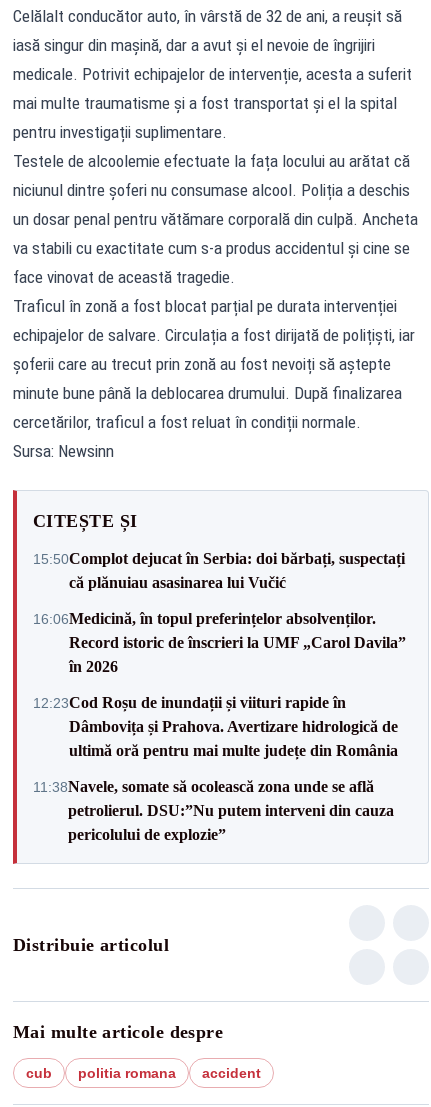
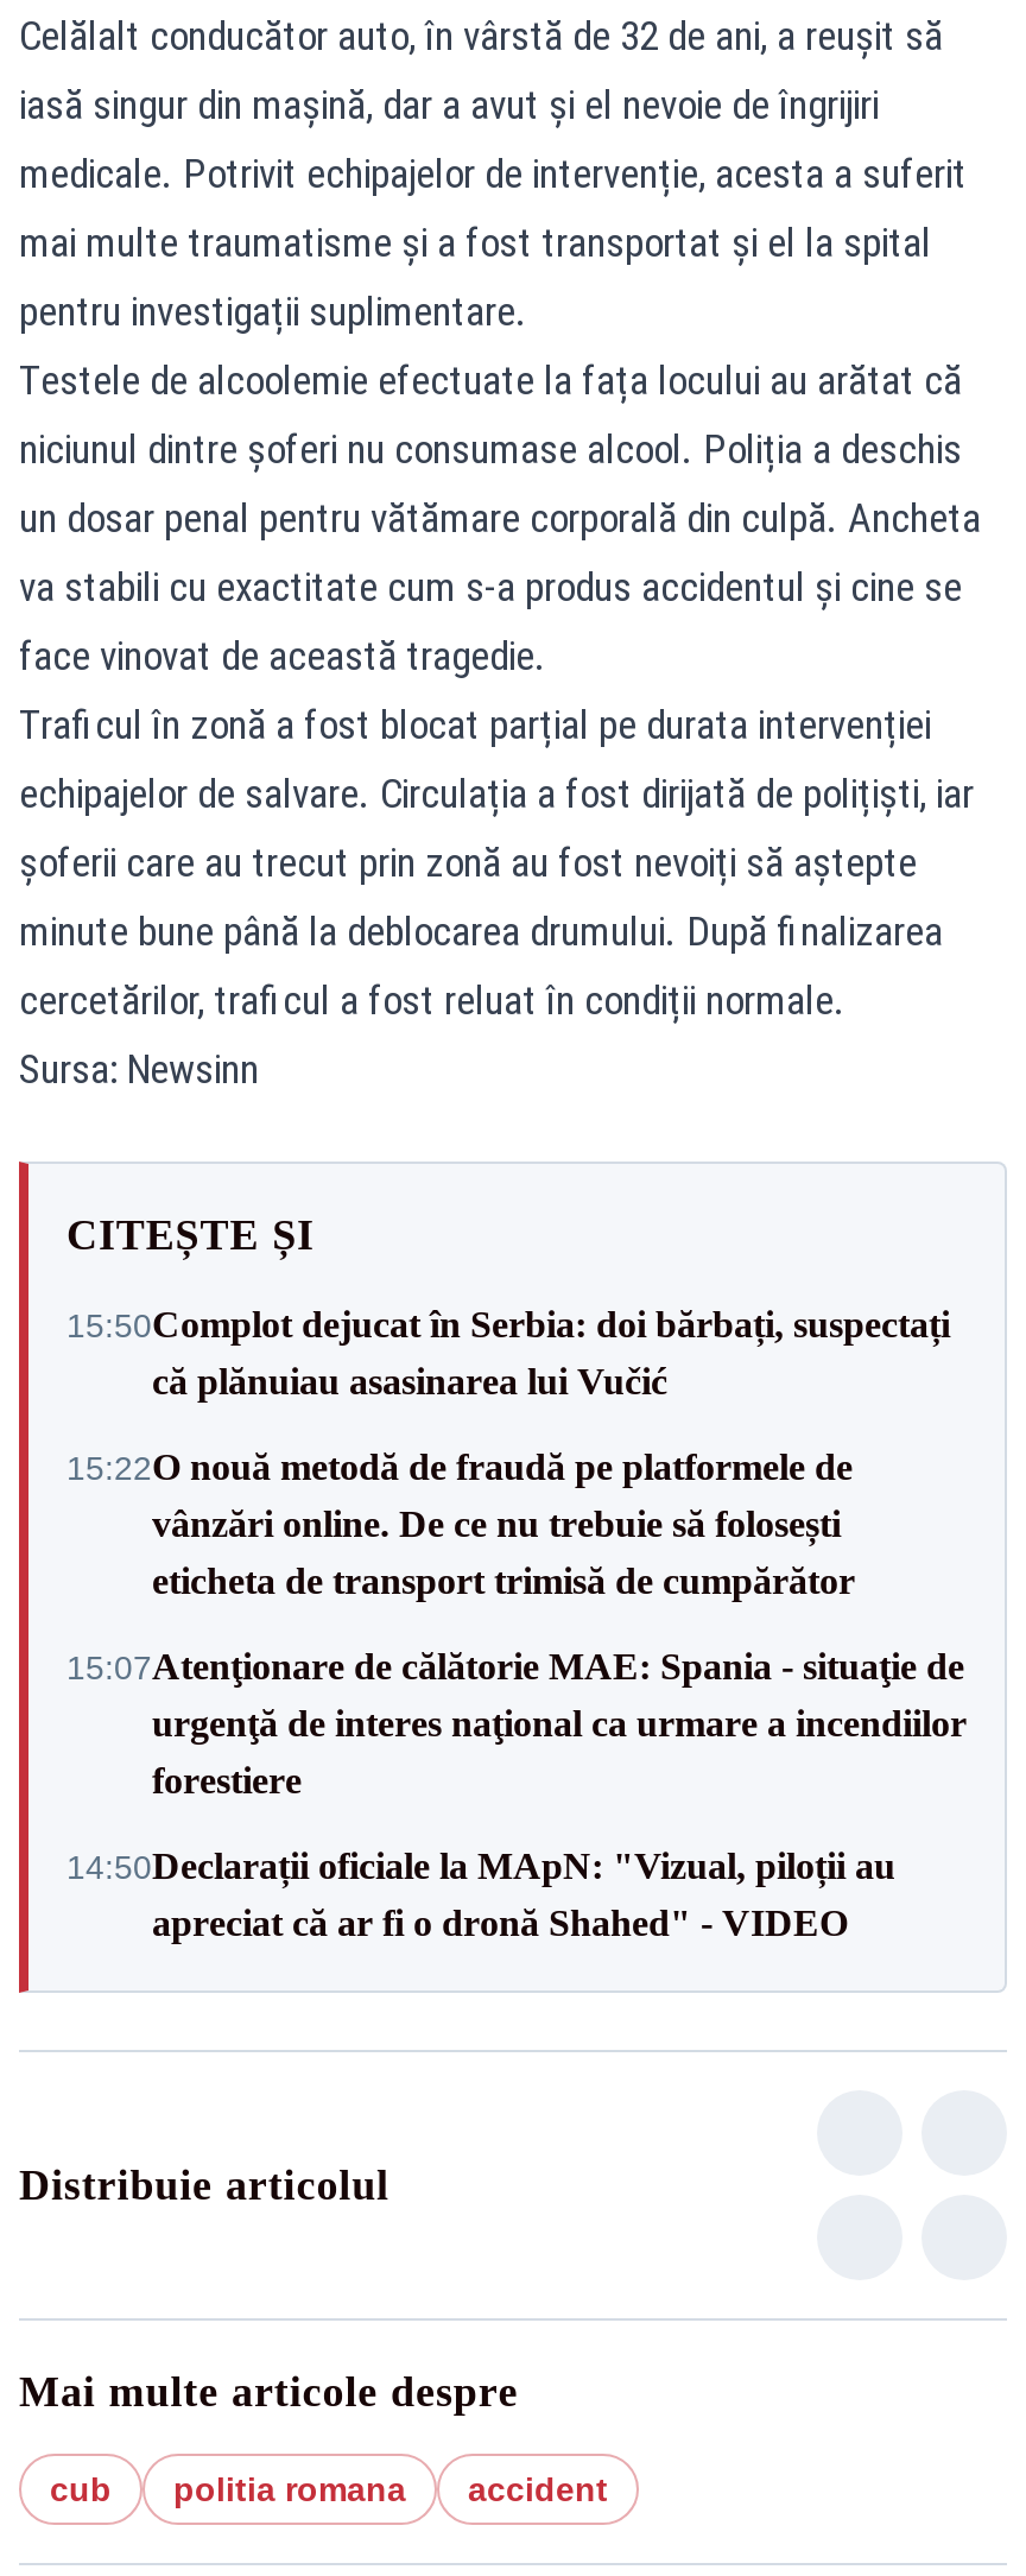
- 16:06Medicină, în topul preferințelor absolvenților.
- Record istoric de înscrieri la UMF „Carol Davila”
- în 2026
+ 15:22O nouă metodă de fraudă pe platformele de
+ vânzări online. De ce nu trebuie să folosești
+ eticheta de transport trimisă de cumpărător

- 12:23Cod Roșu de inundații și viituri rapide în
- Dâmbovița și Prahova. Avertizare hidrologică de
- ultimă oră pentru mai multe județe din România
+ 15:07Atenţionare de călătorie MAE: Spania - situaţie de
+ urgenţă de interes naţional ca urmare a incendiilor
+ forestiere

- 11:38Navele, somate să ocolească zona unde se află
- petrolierul. DSU:”Nu putem interveni din cauza
- pericolului de explozie”
+ 14:50Declarații oficiale la MApN: "Vizual, piloții au
+ apreciat că ar fi o dronă Shahed" - VIDEO
